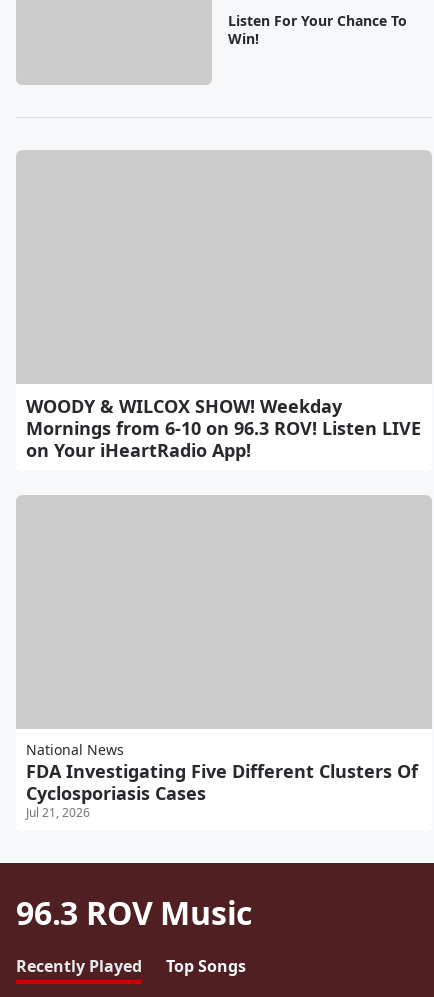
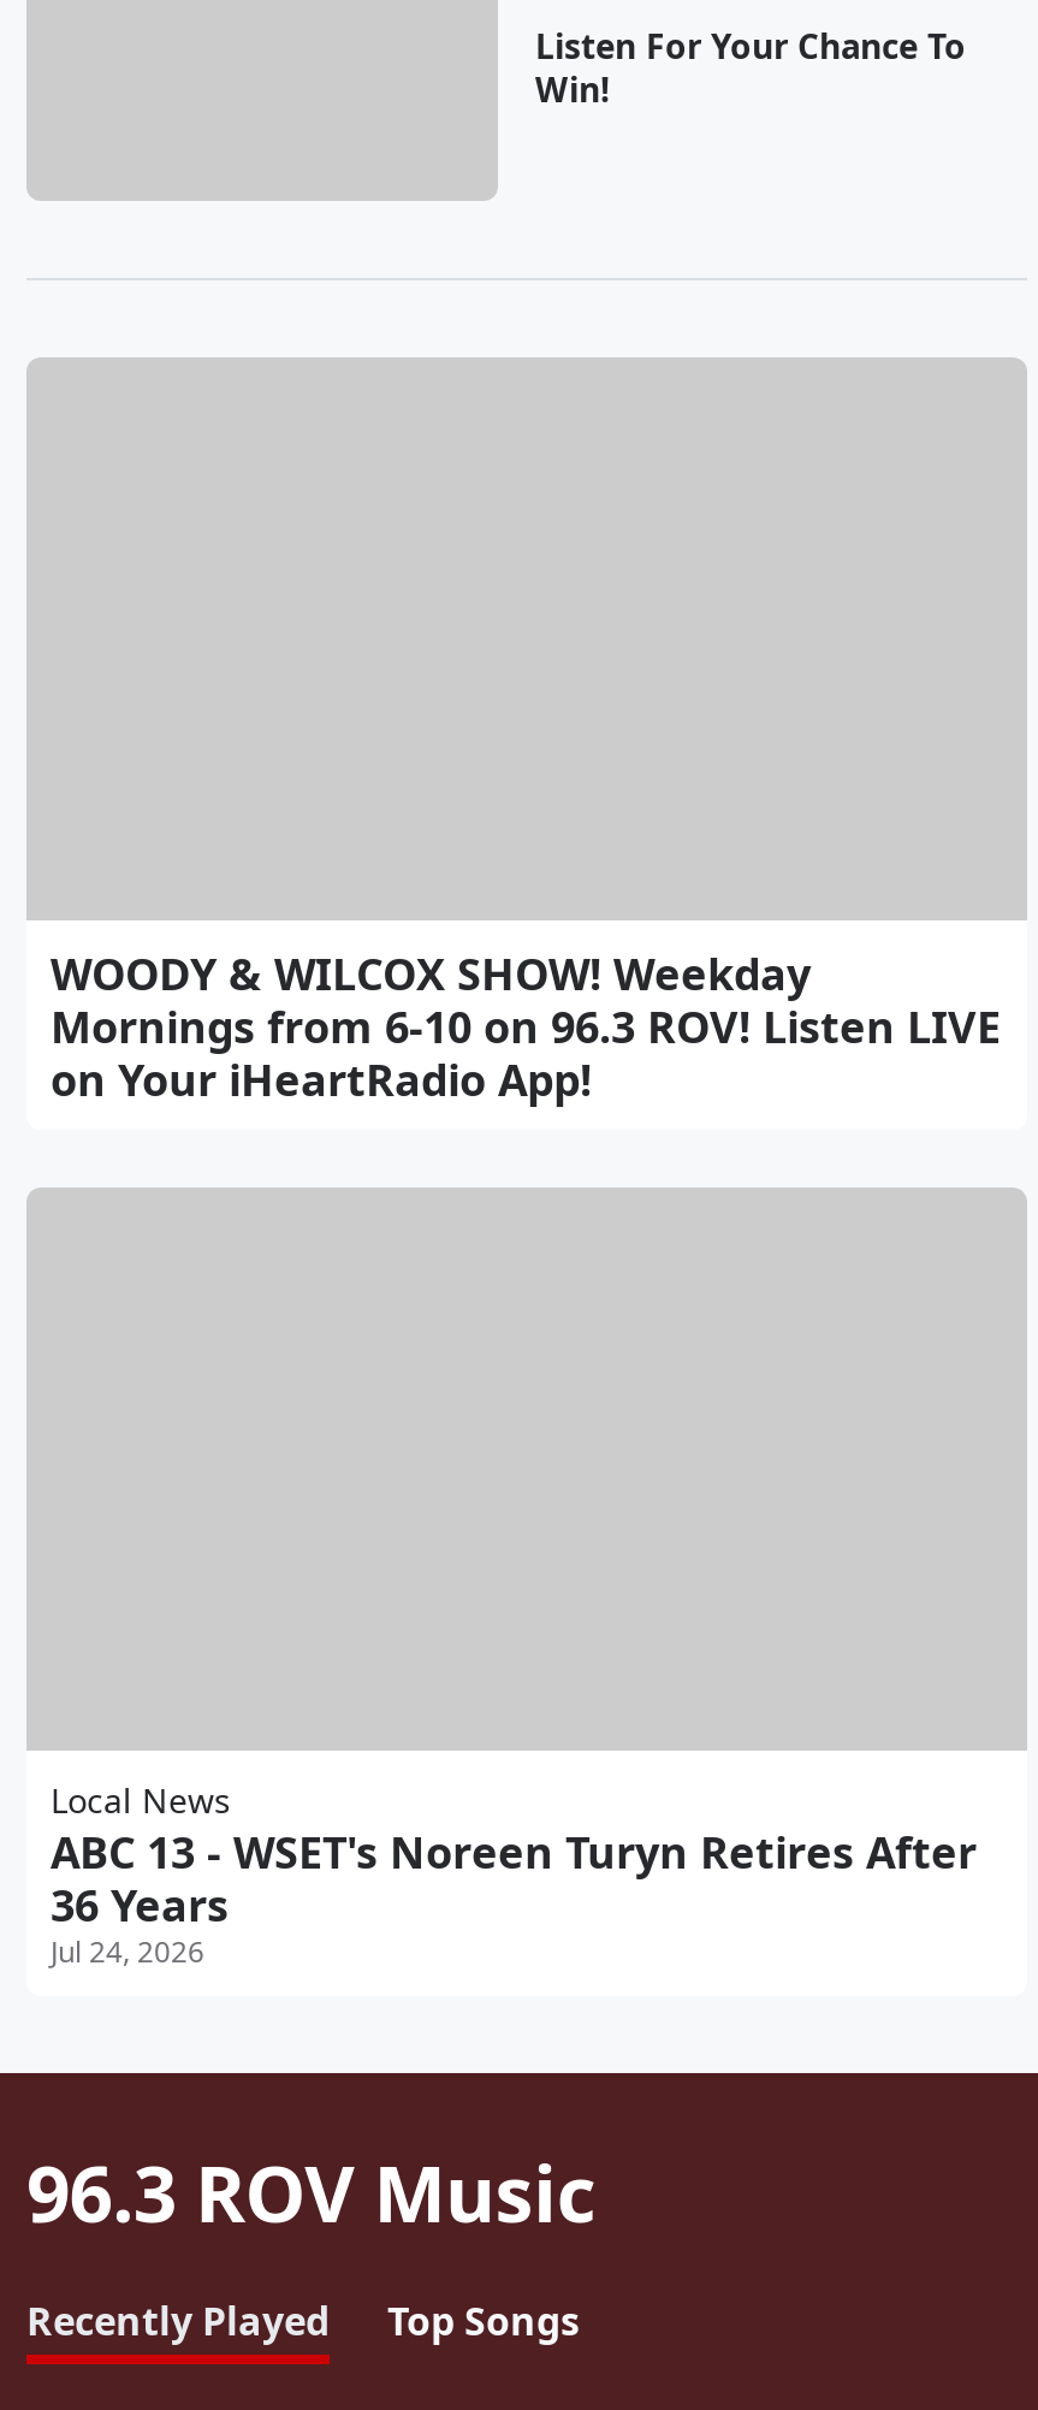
- National News
- FDA Investigating Five Different Clusters Of
- Cyclosporiasis Cases
- Jul 21, 2026
+ Local News
+ ABC 13 - WSET's Noreen Turyn Retires After
+ 36 Years
+ Jul 24, 2026
